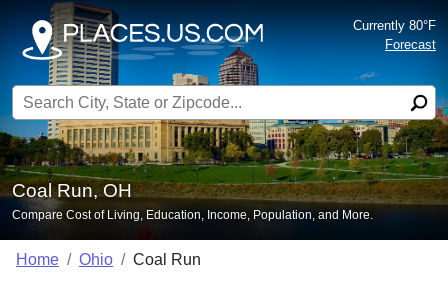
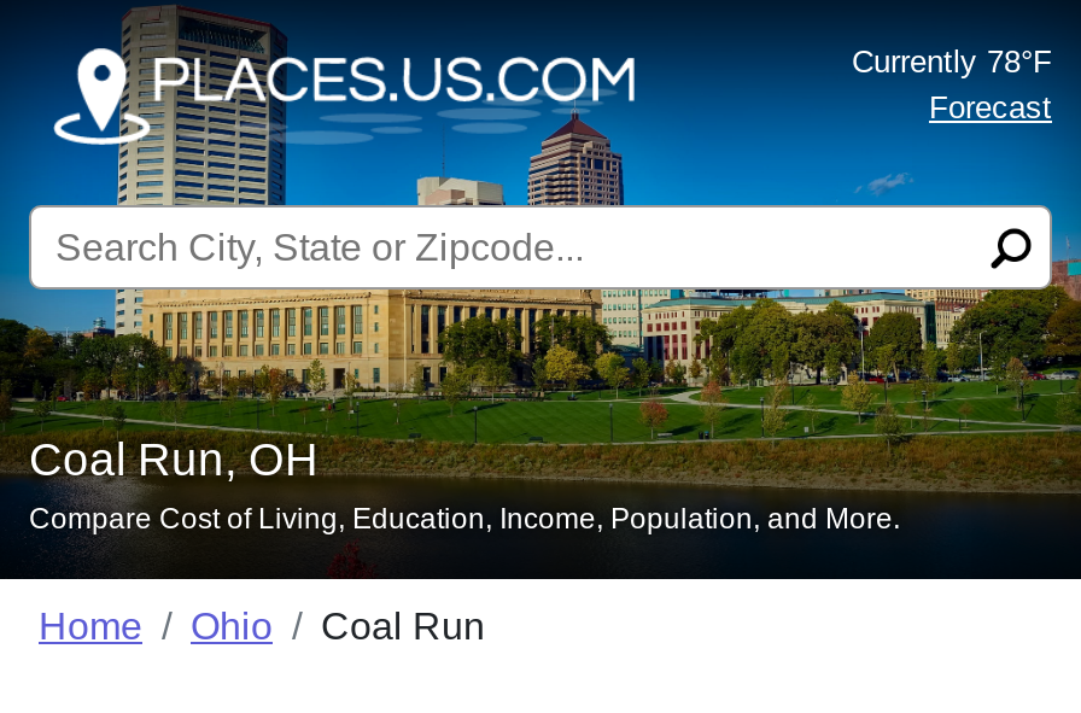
- Currently 80°F
+ Currently 78°F
